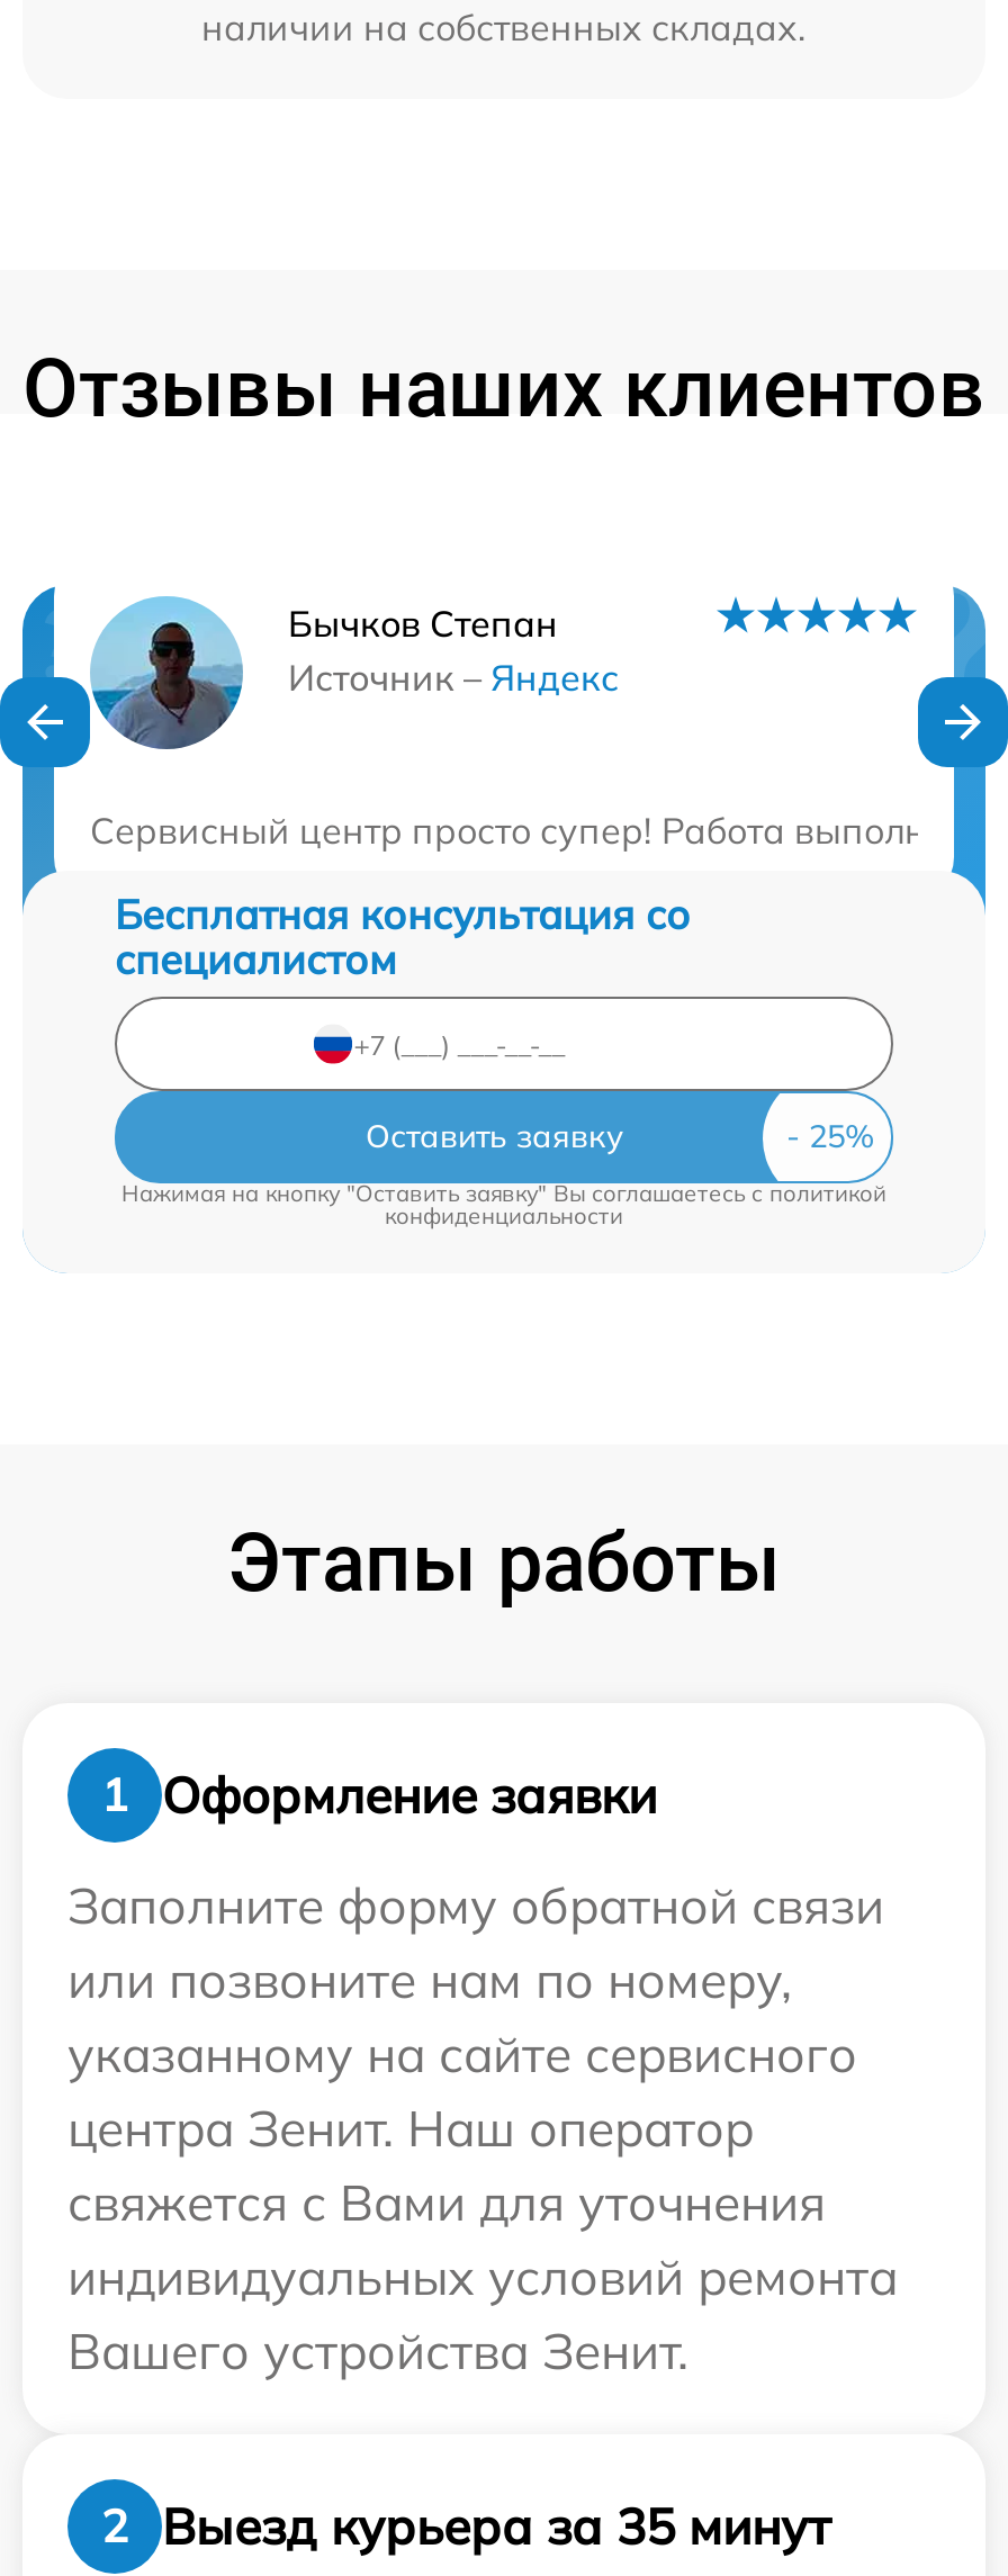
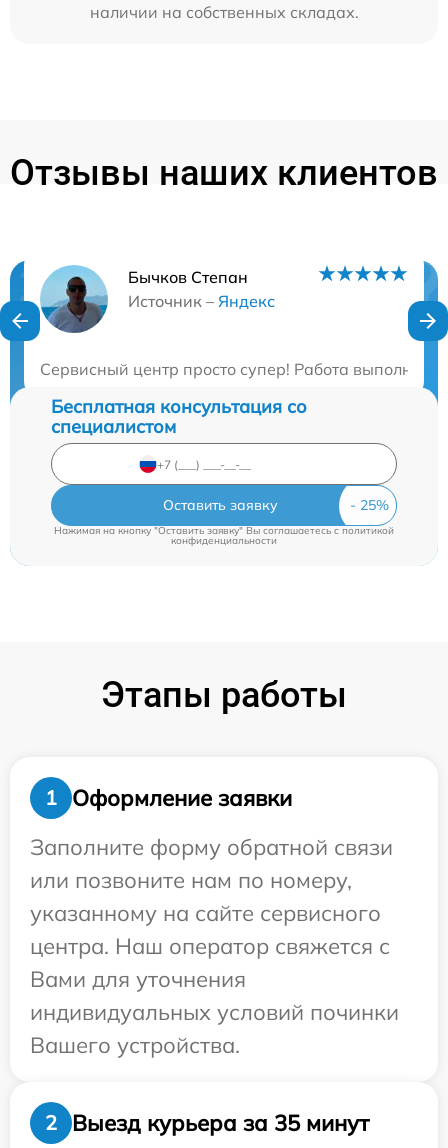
- центра Зенит. Наш оператор
- свяжется с Вами для уточнения
- индивидуальных условий ремонта
- Вашего устройства Зенит.
+ центра. Наш оператор свяжется с
+ Вами для уточнения
+ индивидуальных условий починки
+ Вашего устройства.
